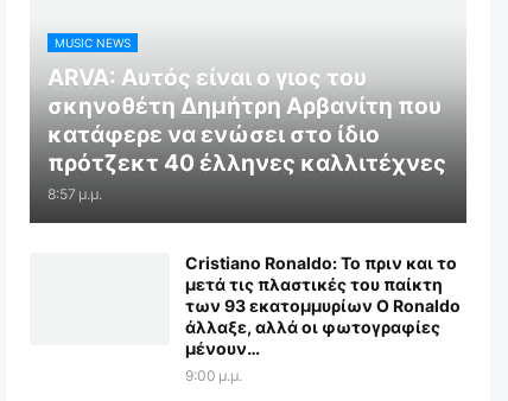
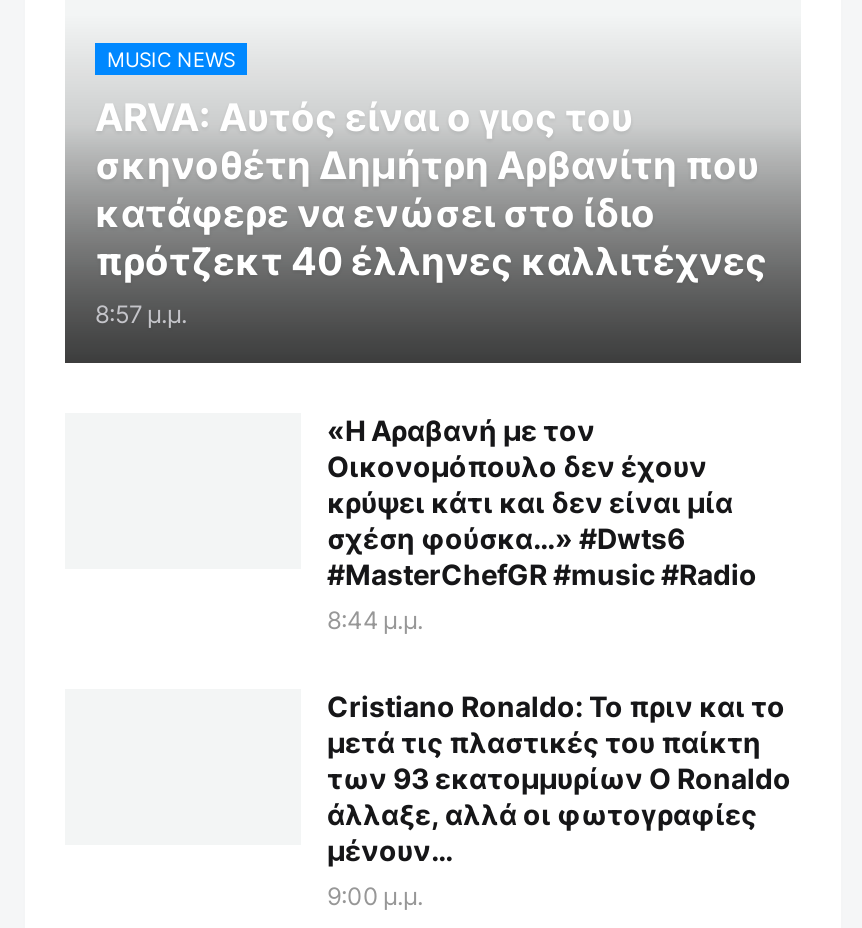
+ «Η Αραβανή με τον
+ Οικονομόπουλο δεν έχουν
+ κρύψει κάτι και δεν είναι μία
+ σχέση φούσκα…» #Dwts6
+ #MasterChefGR #music #Radio
+ 8:44 μ.μ.
